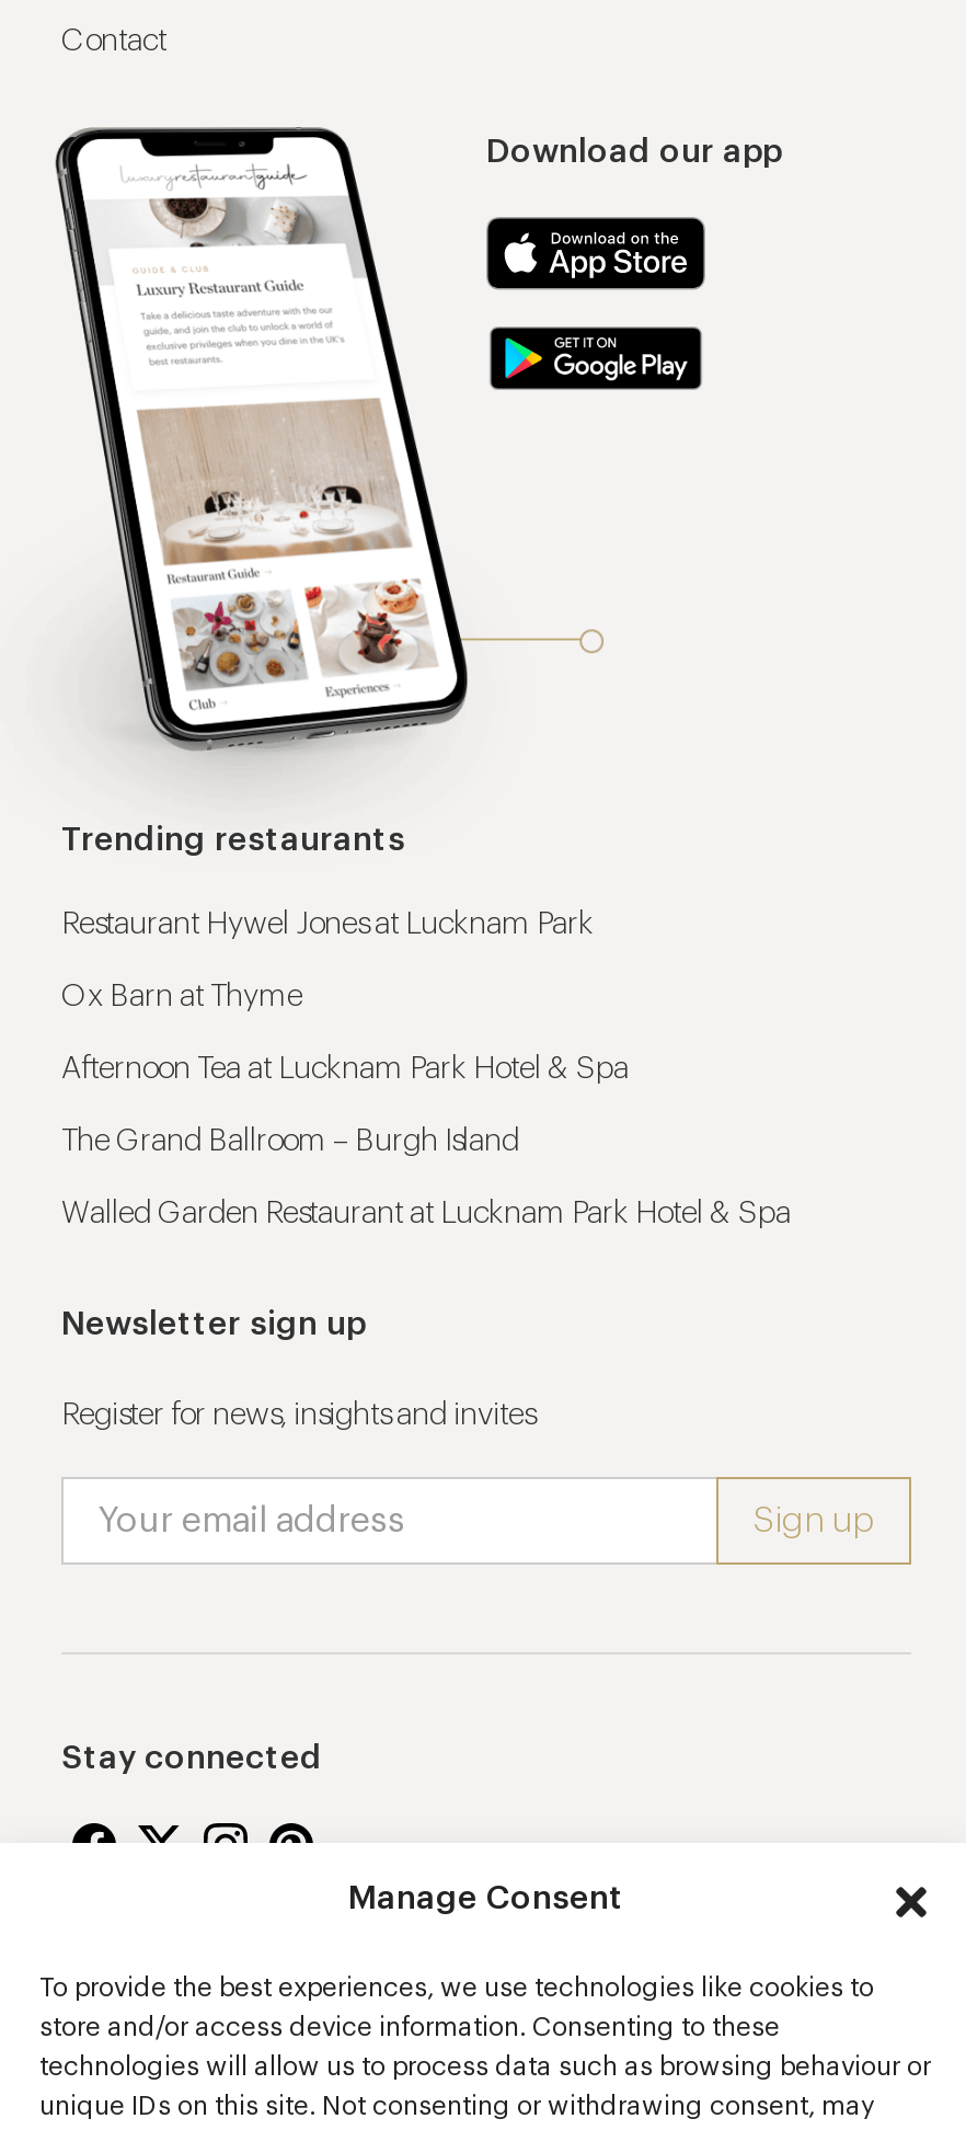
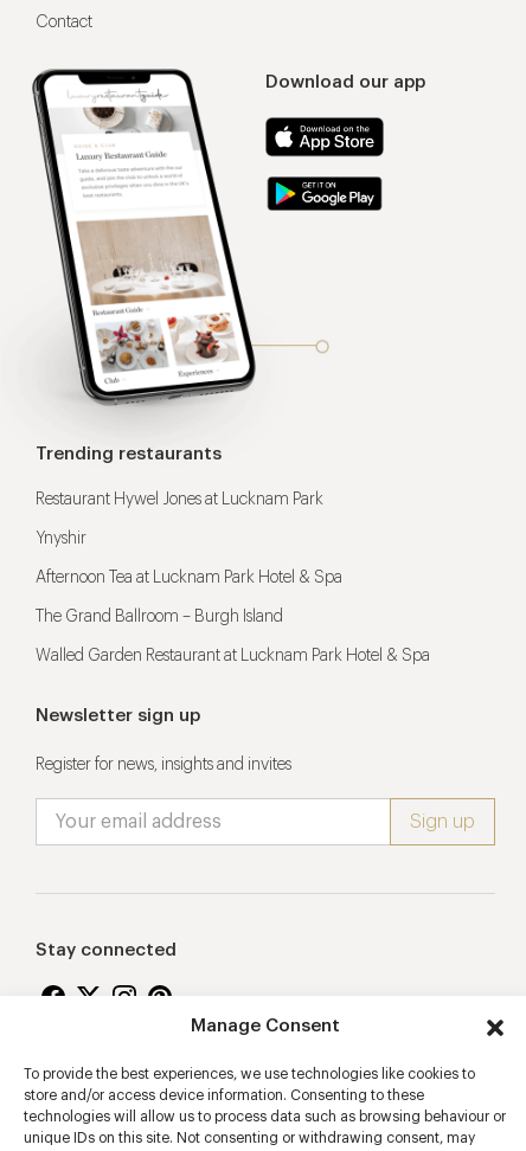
- Ox Barn at Thyme
+ Ynyshir
